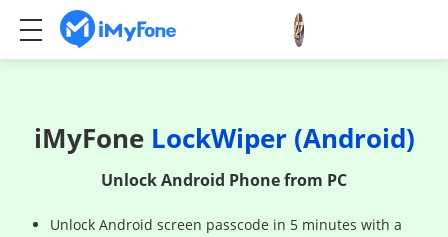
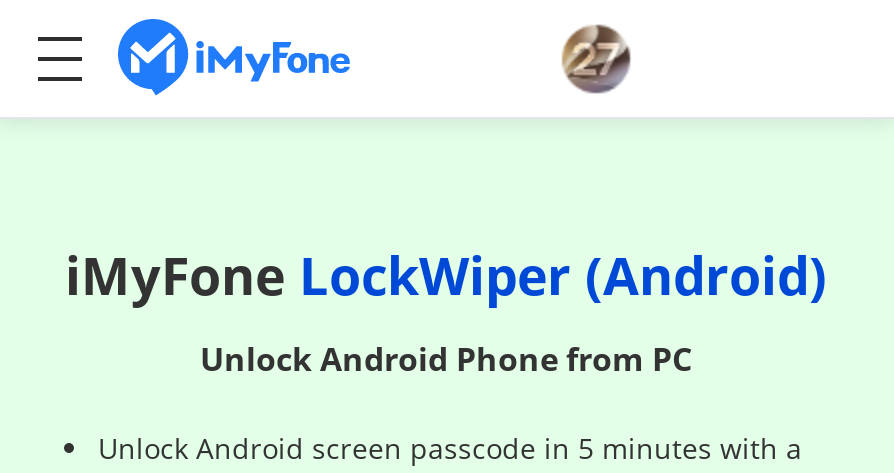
- [image]
+ [image]
